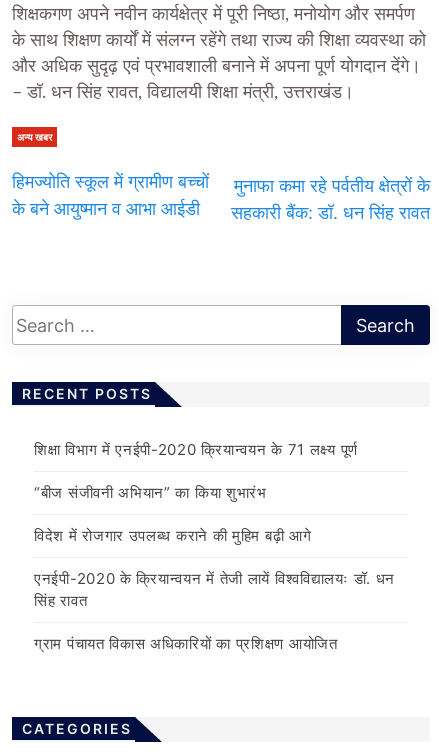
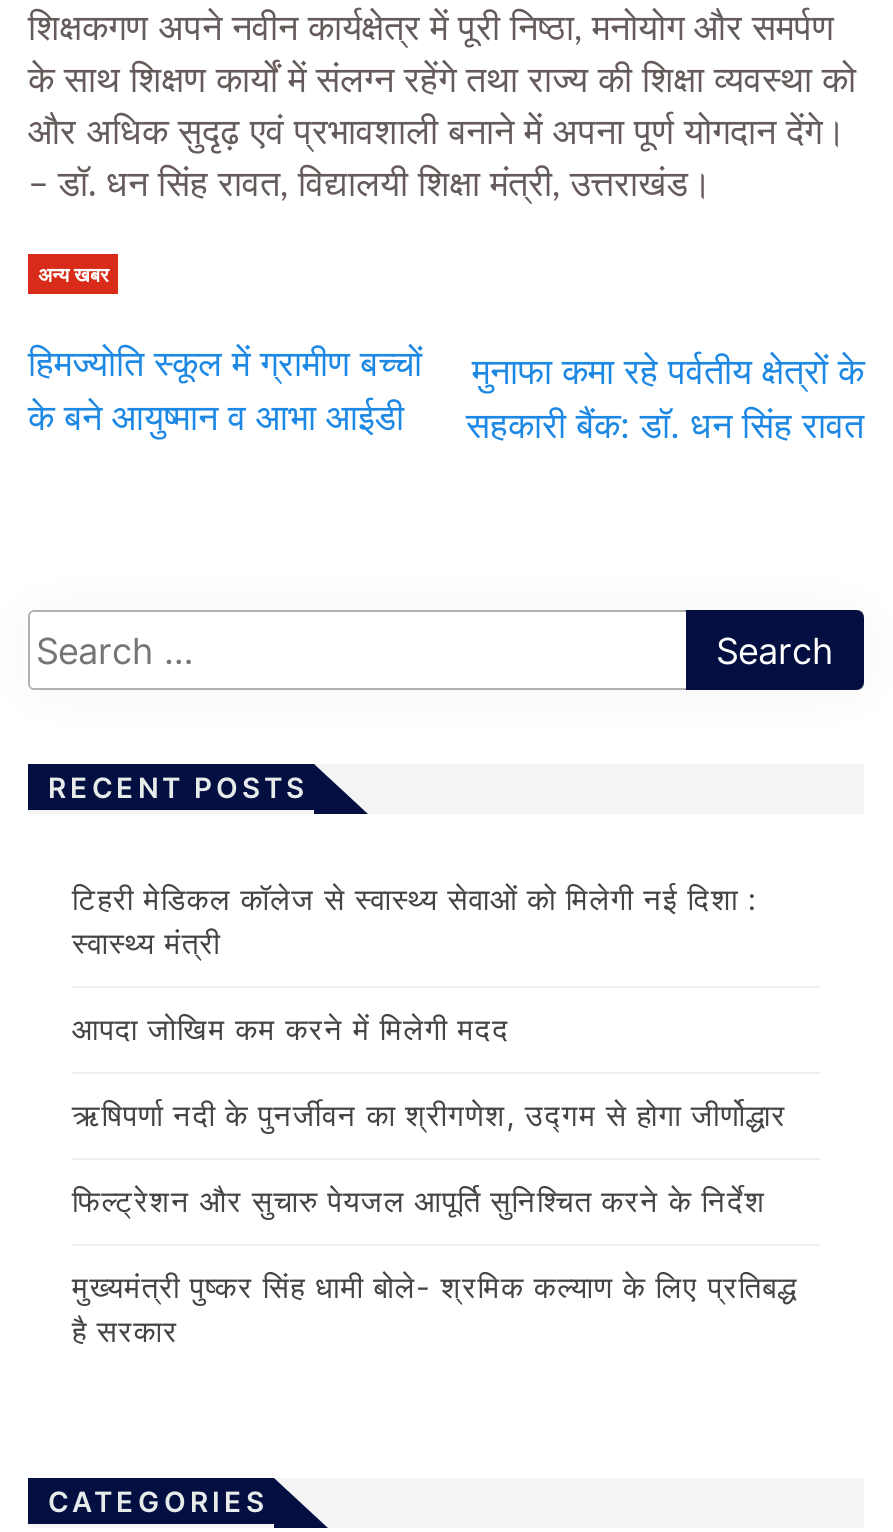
- शिक्षा विभाग में एनईपी-2020 क्रियान्वयन के 71 लक्ष्य पूर्ण
+ टिहरी मेडिकल कॉलेज से स्वास्थ्य सेवाओं को मिलेगी नई दिशा :
+ स्वास्थ्य मंत्री

- “बीज संजीवनी अभियान” का किया शुभारंभ
+ आपदा जोखिम कम करने में मिलेगी मदद

- विदेश में रोजगार उपलब्ध कराने की मुहिम बढ़ी आगे
+ ऋषिपर्णा नदी के पुनर्जीवन का श्रीगणेश, उद्गम से होगा जीर्णोद्धार

- एनईपी-2020 के क्रियान्वयन में तेजी लायें विश्वविद्यालयः डॉ. धन
- सिंह रावत
+ फिल्ट्रेशन और सुचारु पेयजल आपूर्ति सुनिश्चित करने के निर्देश

- ग्राम पंचायत विकास अधिकारियों का प्रशिक्षण आयोजित
+ मुख्यमंत्री पुष्कर सिंह धामी बोले- श्रमिक कल्याण के लिए प्रतिबद्ध
+ है सरकार
